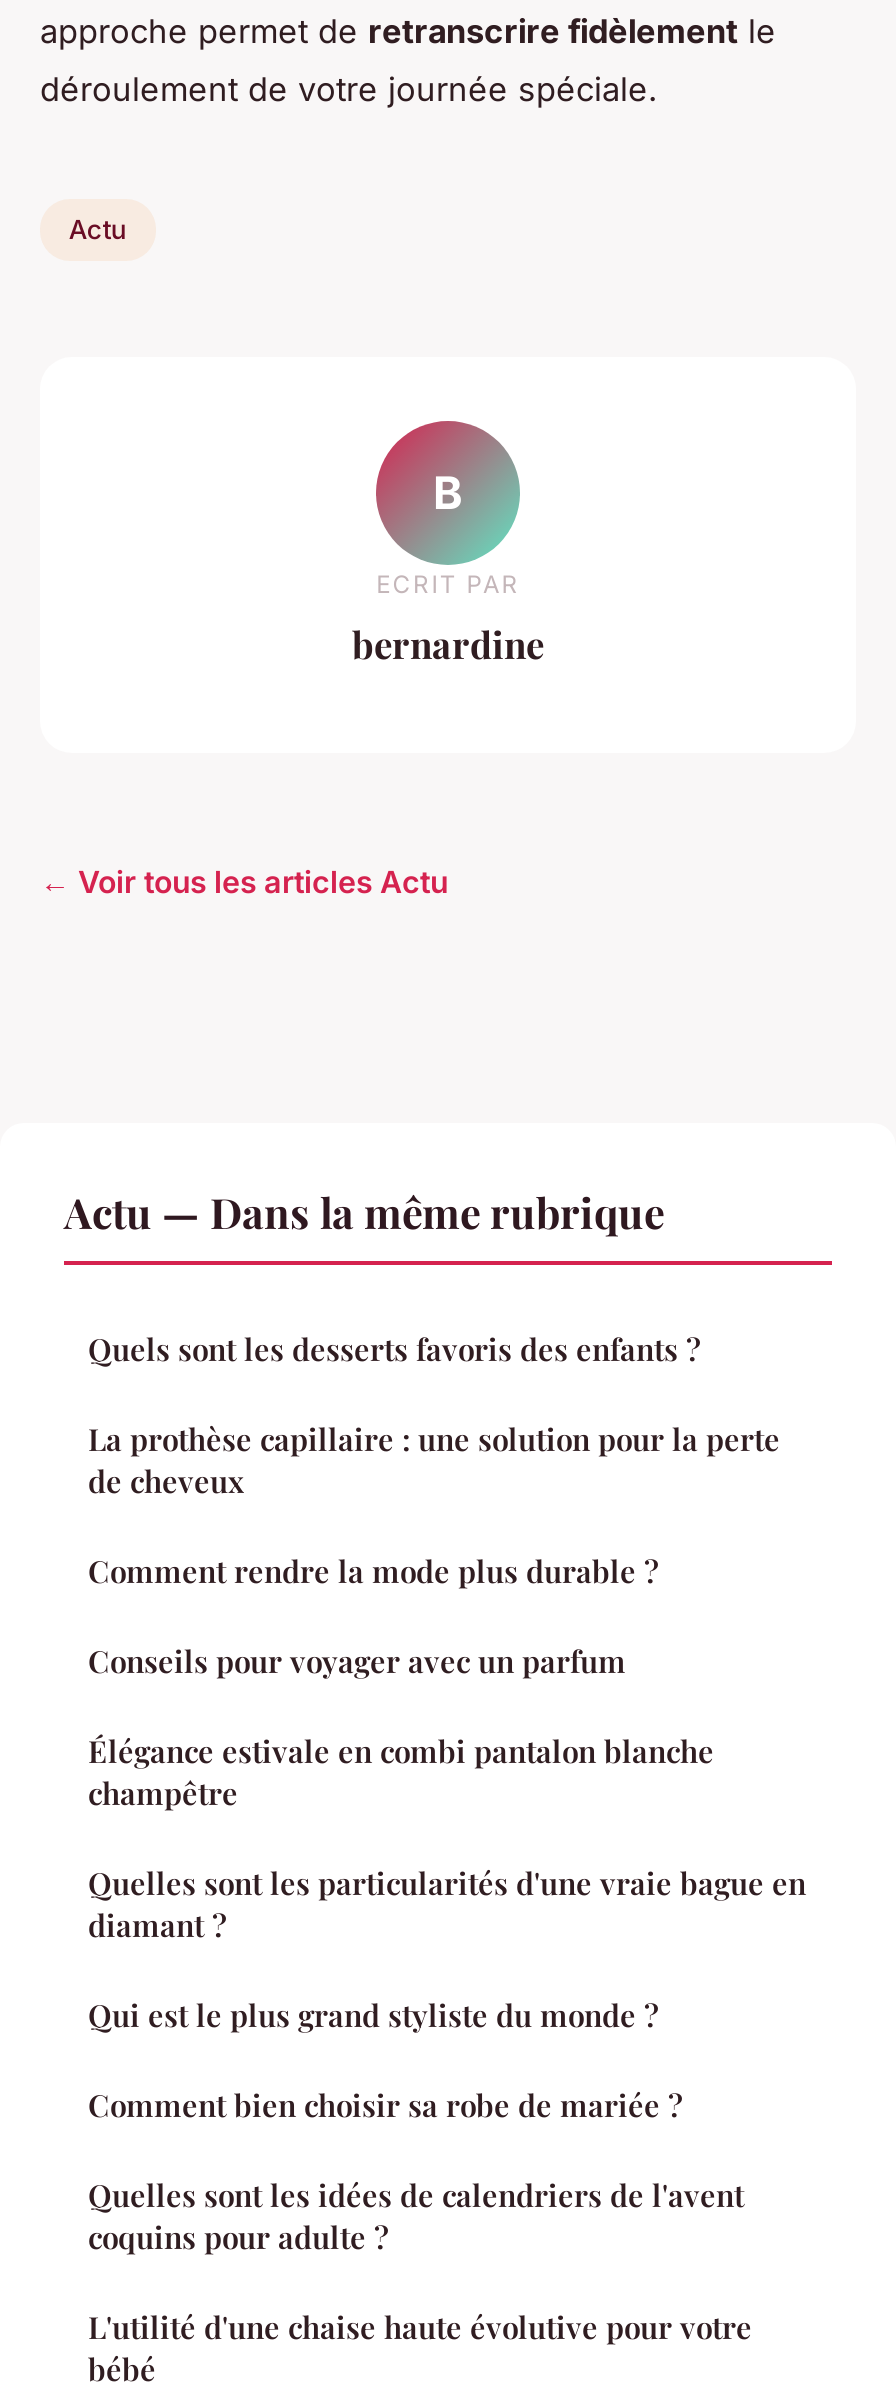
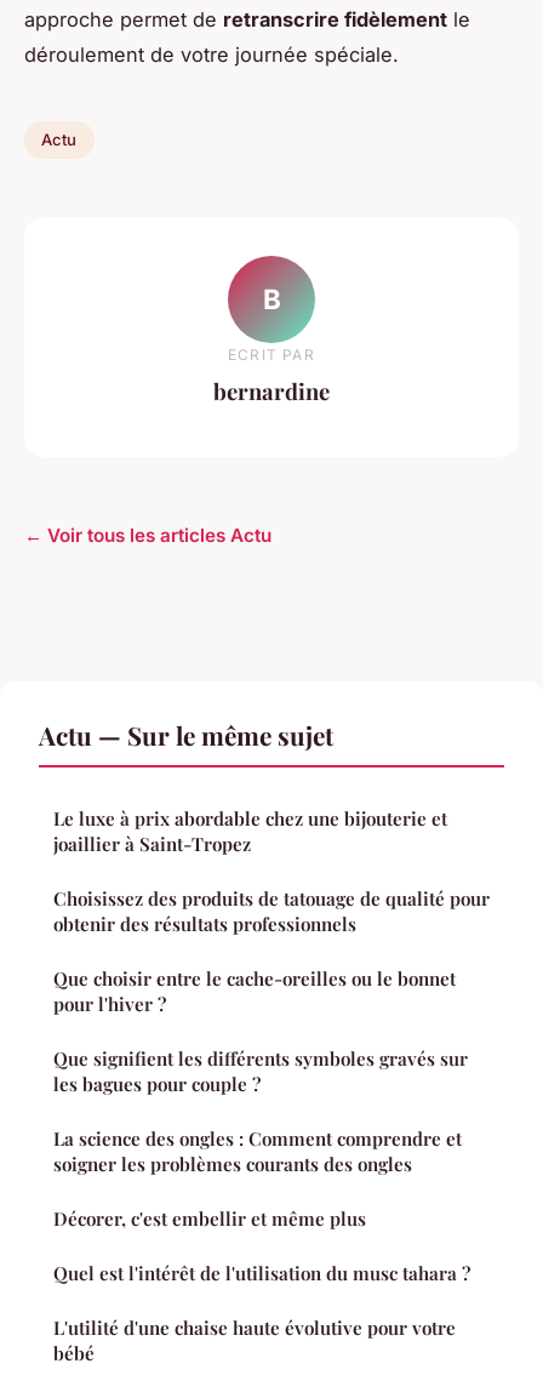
- Actu — Dans la même rubrique
- Quels sont les desserts favoris des enfants ?
- La prothèse capillaire : une solution pour la perte
- de cheveux
- Comment rendre la mode plus durable ?
- Conseils pour voyager avec un parfum
- Élégance estivale en combi pantalon blanche
- champêtre
- Quelles sont les particularités d'une vraie bague en
- diamant ?
- Qui est le plus grand styliste du monde ?
- Comment bien choisir sa robe de mariée ?
- Quelles sont les idées de calendriers de l'avent
- coquins pour adulte ?
+ Actu — Sur le même sujet
+ Le luxe à prix abordable chez une bijouterie et
+ joaillier à Saint-Tropez
+ Choisissez des produits de tatouage de qualité pour
+ obtenir des résultats professionnels
+ Que choisir entre le cache-oreilles ou le bonnet
+ pour l'hiver ?
+ Que signifient les différents symboles gravés sur
+ les bagues pour couple ?
+ La science des ongles : Comment comprendre et
+ soigner les problèmes courants des ongles
+ Décorer, c'est embellir et même plus
+ Quel est l'intérêt de l'utilisation du musc tahara ?
